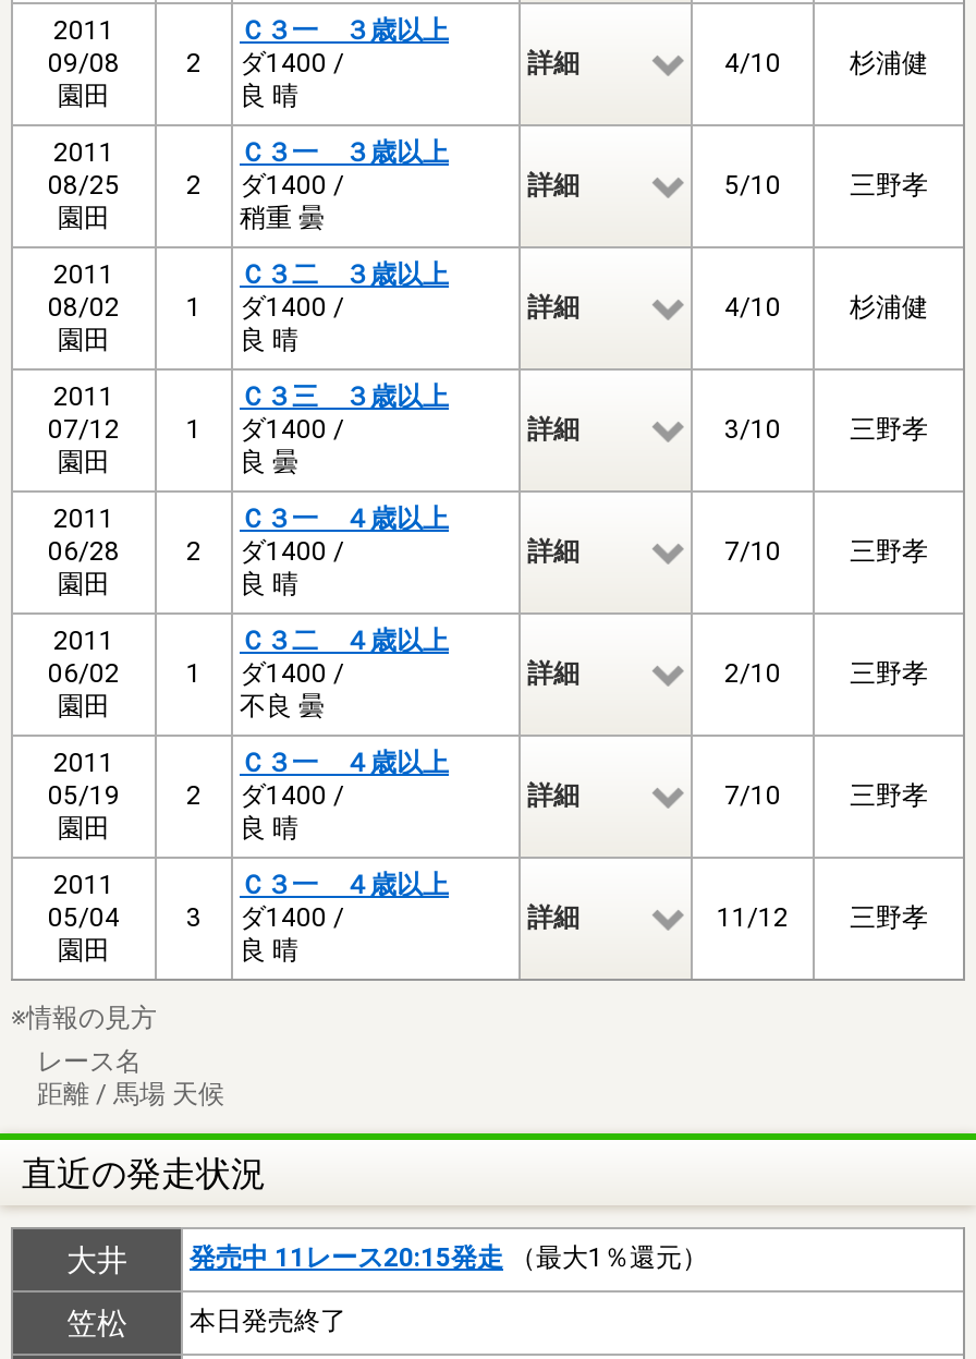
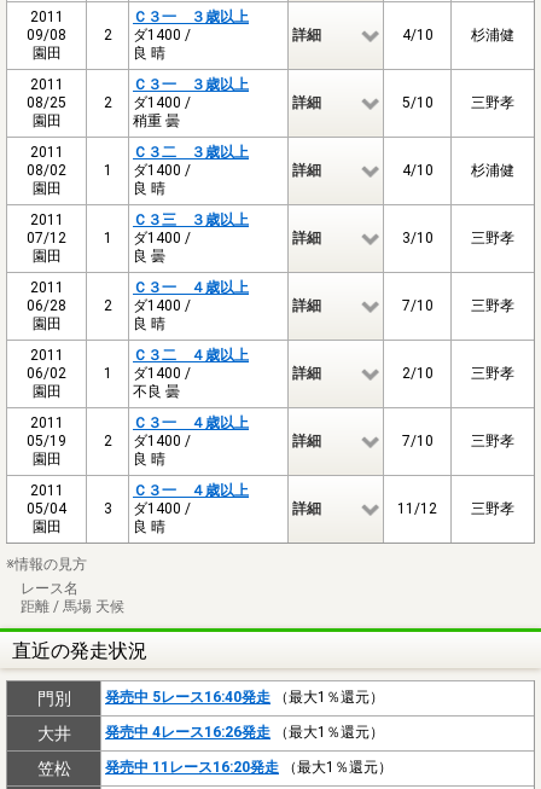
+ 門別
+ 発売中 5レース16:40発走（最大1％還元）

- 発売中 11レース20:15発走（最大1％還元）
+ 発売中 4レース16:26発走（最大1％還元）

- 本日発売終了
+ 発売中 11レース16:20発走（最大1％還元）
